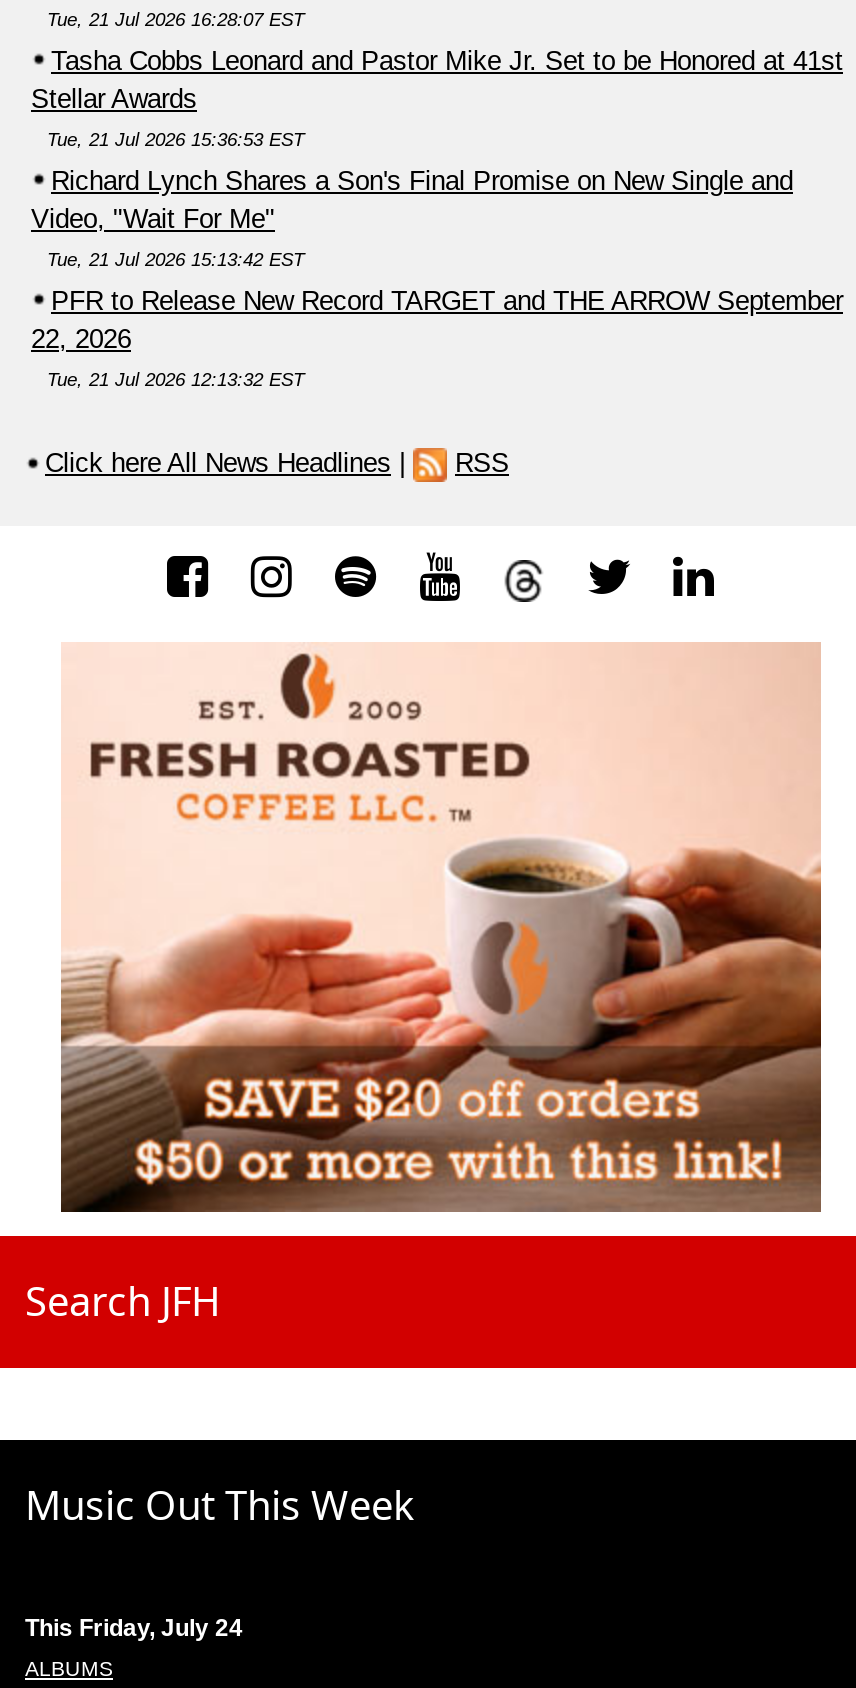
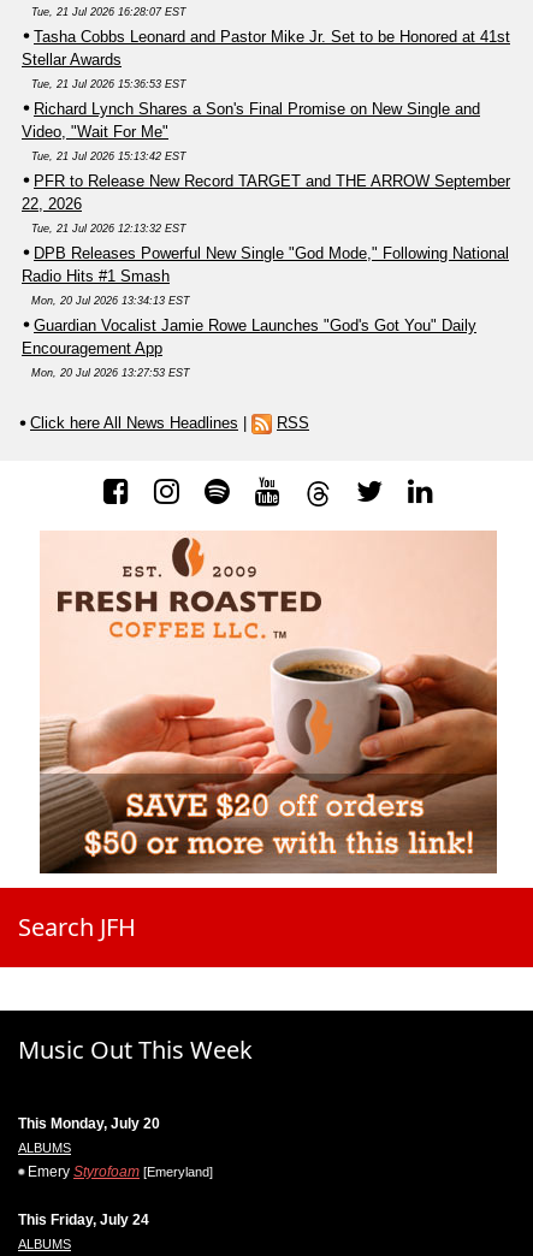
+ DPB Releases Powerful New Single "God Mode," Following National
+ Radio Hits #1 Smash
+ Mon, 20 Jul 2026 13:34:13 EST
+ Guardian Vocalist Jamie Rowe Launches "God's Got You" Daily
+ Encouragement App
+ Mon, 20 Jul 2026 13:27:53 EST

+ This Monday, July 20
+ ALBUMS
+ Emery Styrofoam [Emeryland]
